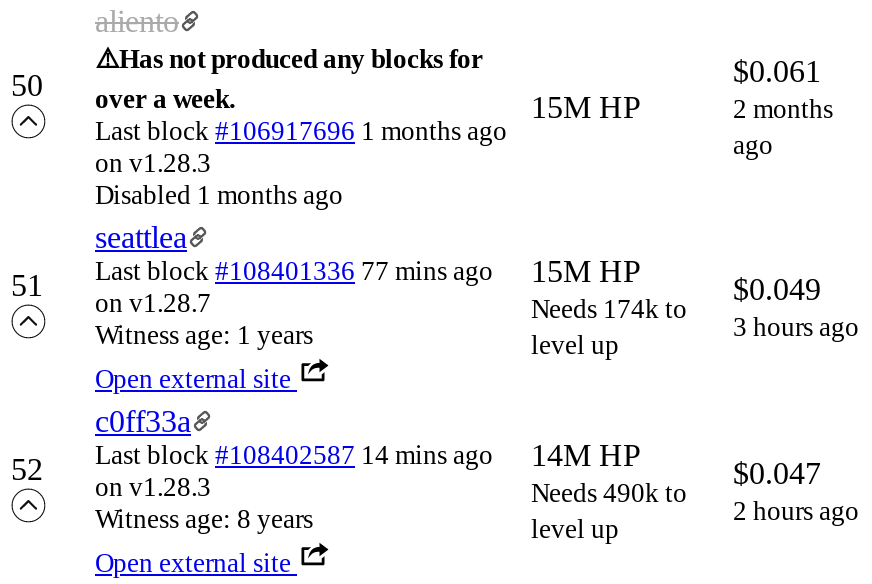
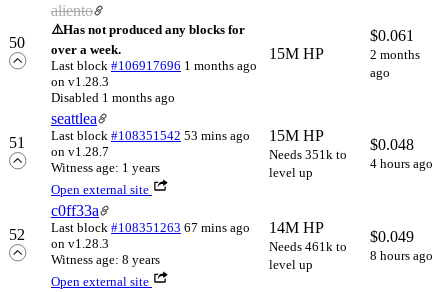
- Last block #108401336 77 mins ago
+ Last block #108351542 53 mins ago

- $0.049
+ $0.048

- Needs 174k to
+ Needs 351k to

- 3 hours ago
+ 4 hours ago

- Last block #108402587 14 mins ago
+ Last block #108351263 67 mins ago

- $0.047
+ $0.049

- Needs 490k to
+ Needs 461k to

- 2 hours ago
+ 8 hours ago
